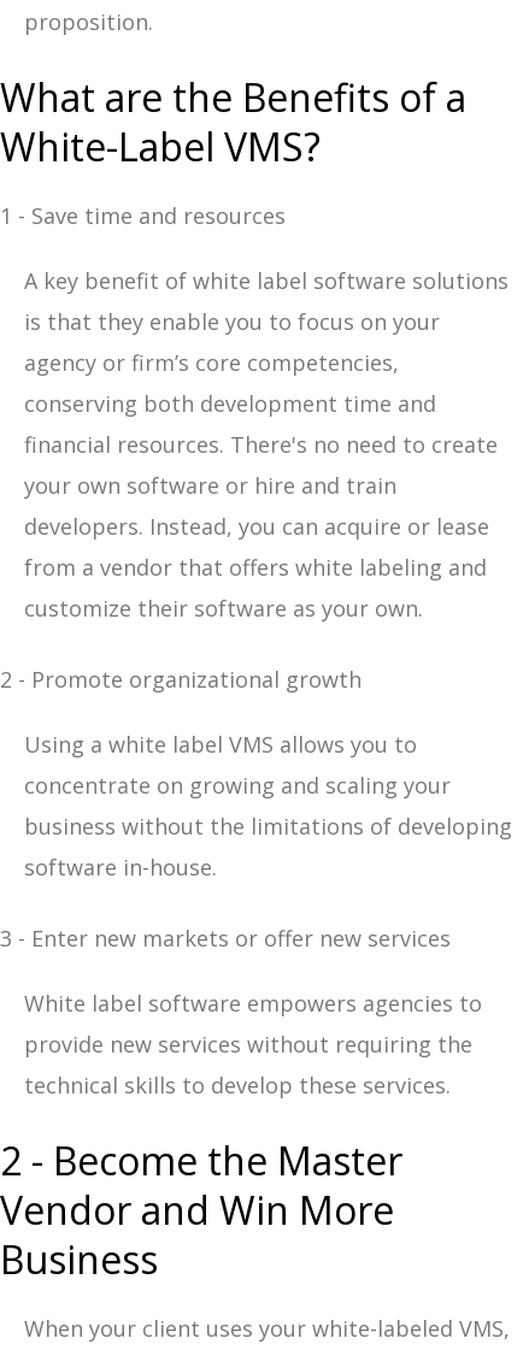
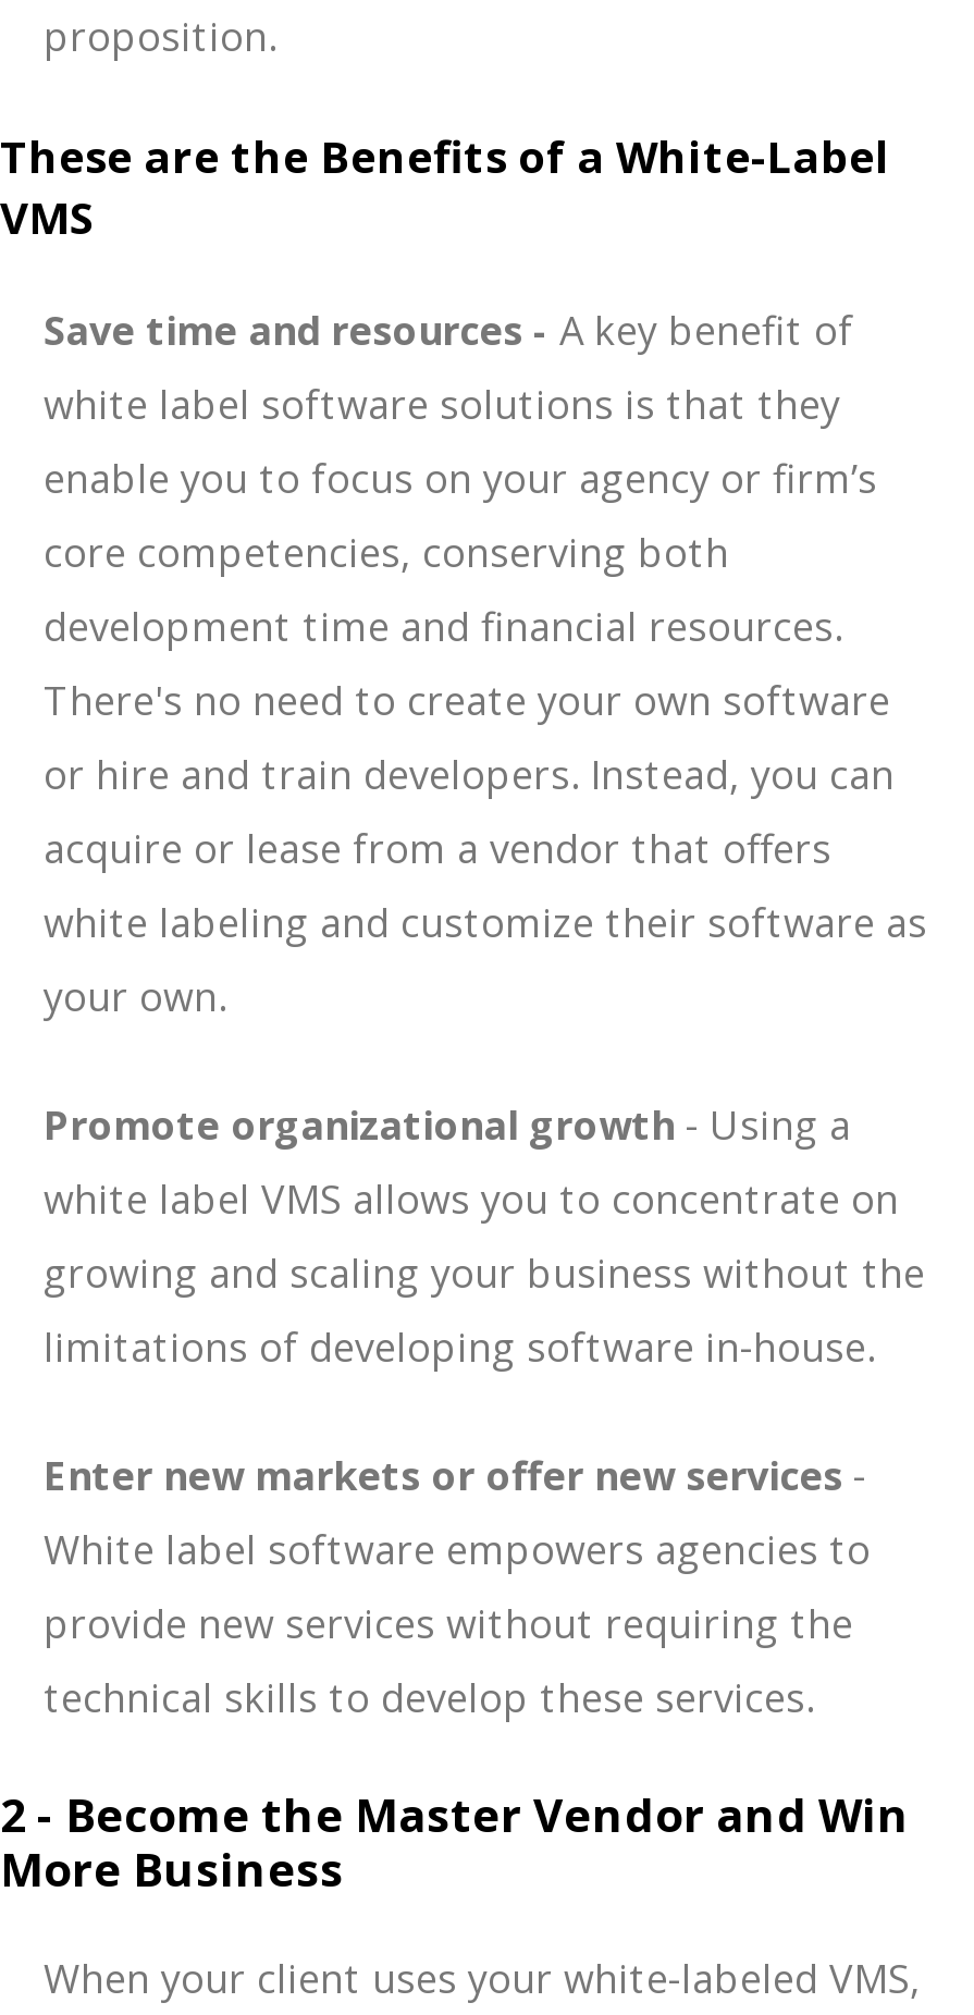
- What are the Benefits of a
- White-Label VMS?
- 1 - Save time and resources
- A key benefit of white label software solutions
- is that they enable you to focus on your
- agency or firm’s core competencies,
- conserving both development time and
- financial resources. There's no need to create
- your own software or hire and train
- developers. Instead, you can acquire or lease
- from a vendor that offers white labeling and
- customize their software as your own.
- 2 - Promote organizational growth
- Using a white label VMS allows you to
- concentrate on growing and scaling your
- business without the limitations of developing
- software in-house.
- 3 - Enter new markets or offer new services
+ These are the Benefits of a White-Label
+ VMS
+ Save time and resources - A key benefit of
+ white label software solutions is that they
+ enable you to focus on your agency or firm’s
+ core competencies, conserving both
+ development time and financial resources.
+ There's no need to create your own software
+ or hire and train developers. Instead, you can
+ acquire or lease from a vendor that offers
+ white labeling and customize their software as
+ your own.
+ Promote organizational growth - Using a
+ white label VMS allows you to concentrate on
+ growing and scaling your business without the
+ limitations of developing software in-house.
+ Enter new markets or offer new services -
